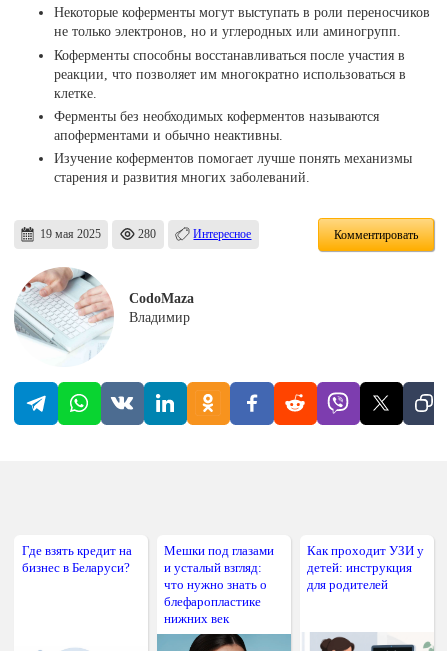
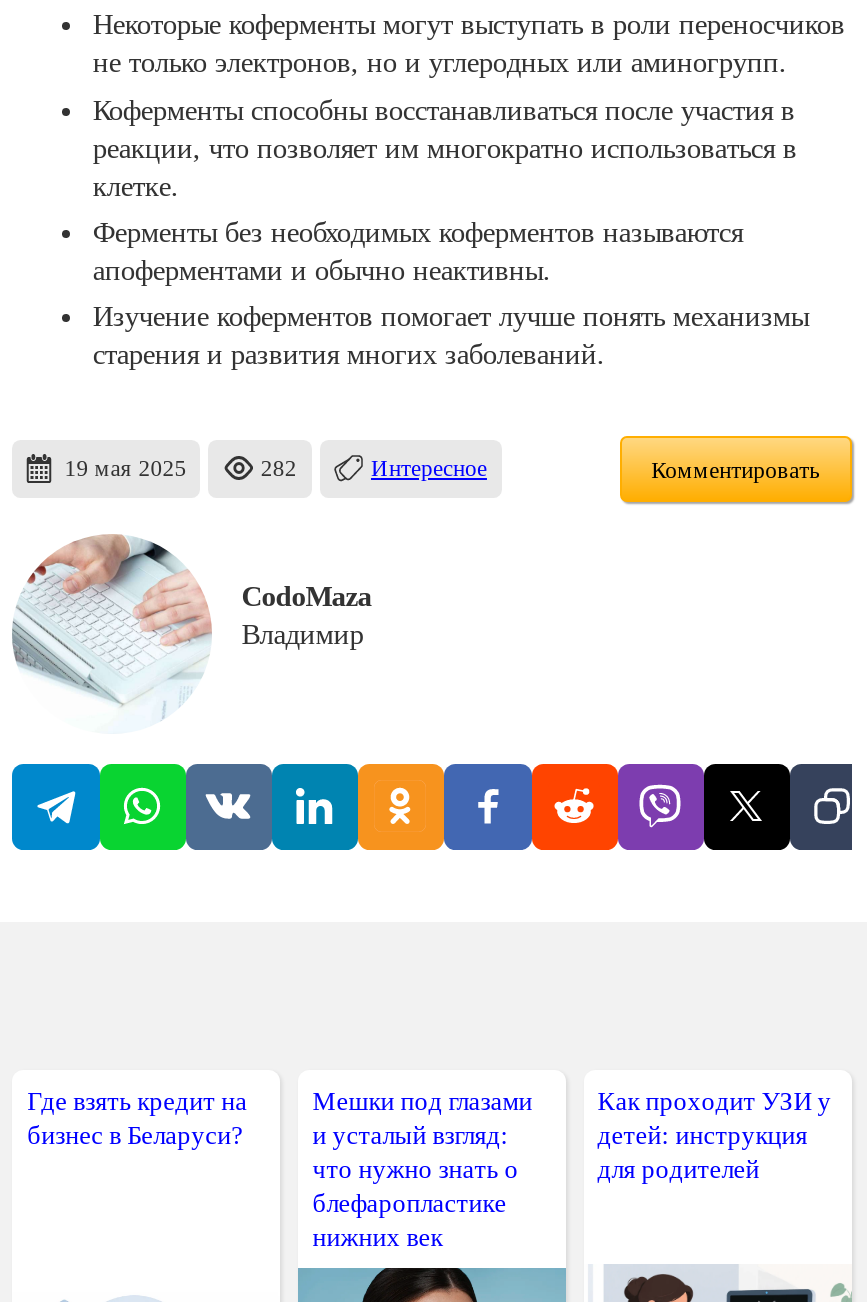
- 280
+ 282
